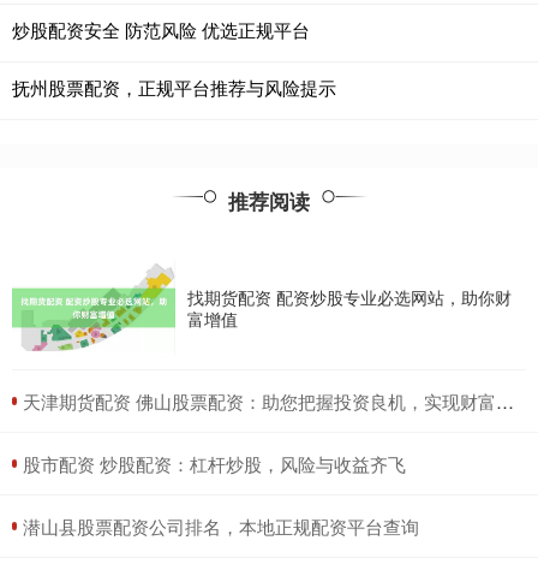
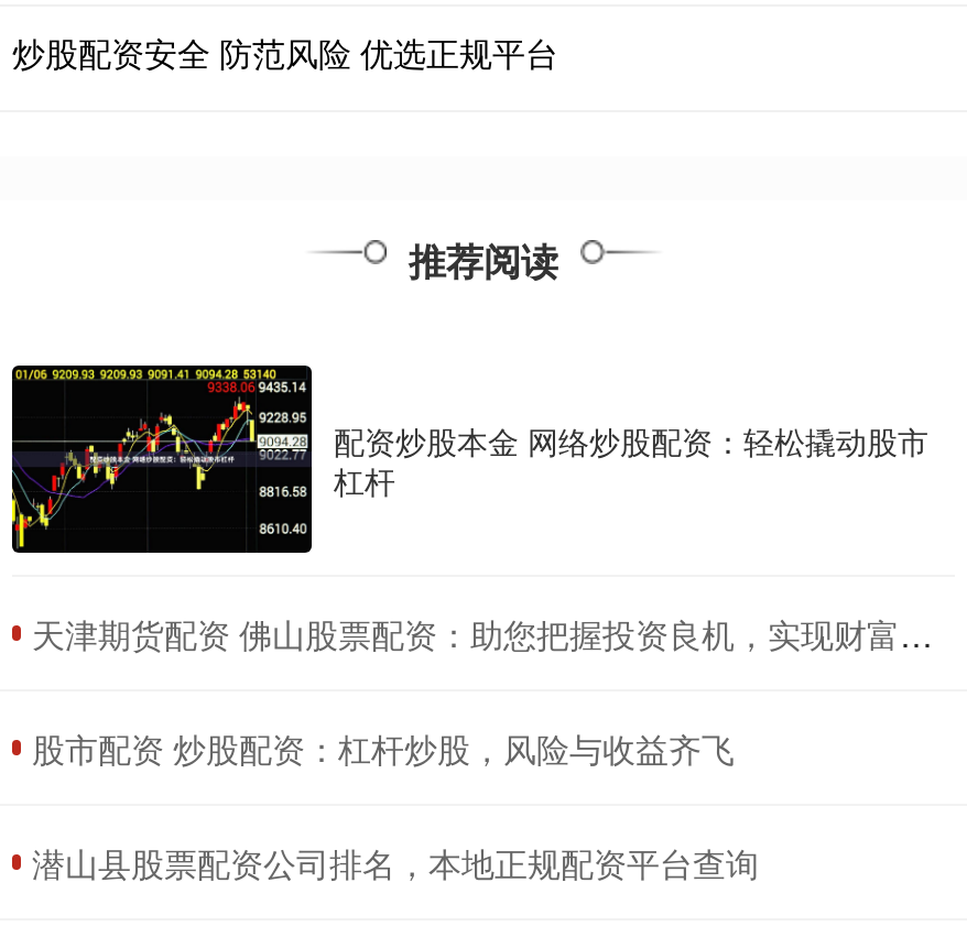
- 抚州股票配资，正规平台推荐与风险提示

- [image]
- 找期货配资 配资炒股专业必选网站，助你财
- 富增值
+ [image]
+ 配资炒股本金 网络炒股配资：轻松撬动股市
+ 杠杆
